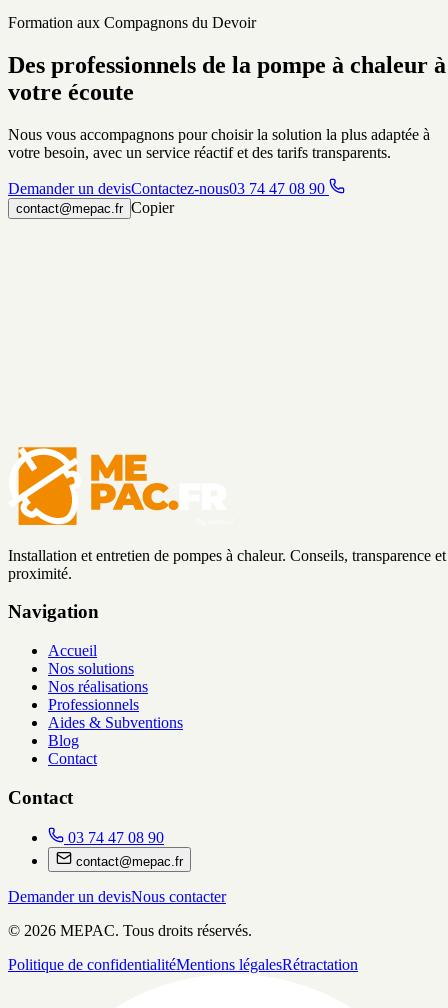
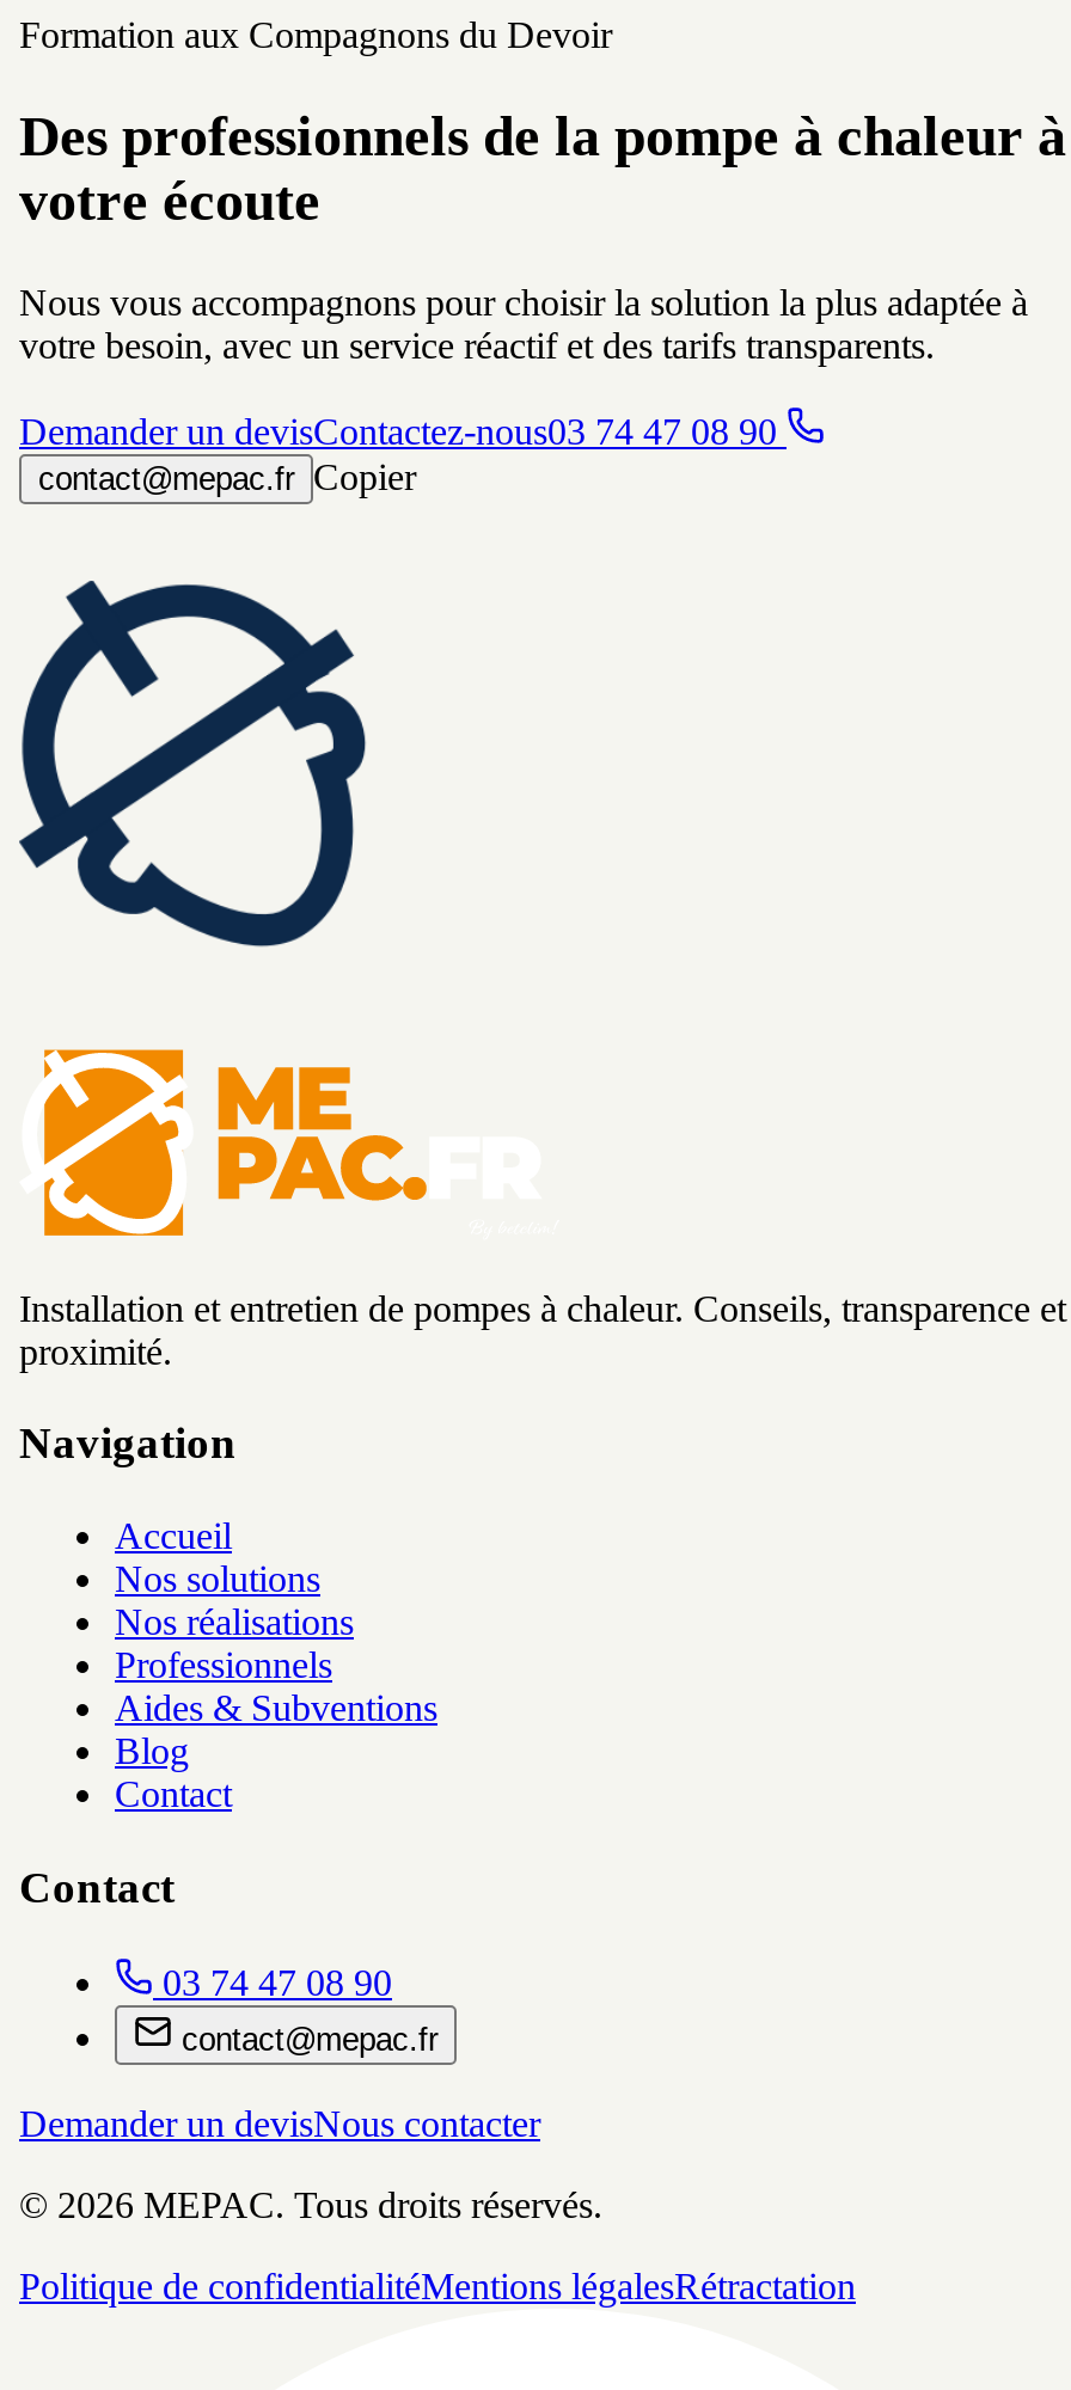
+ [image]
